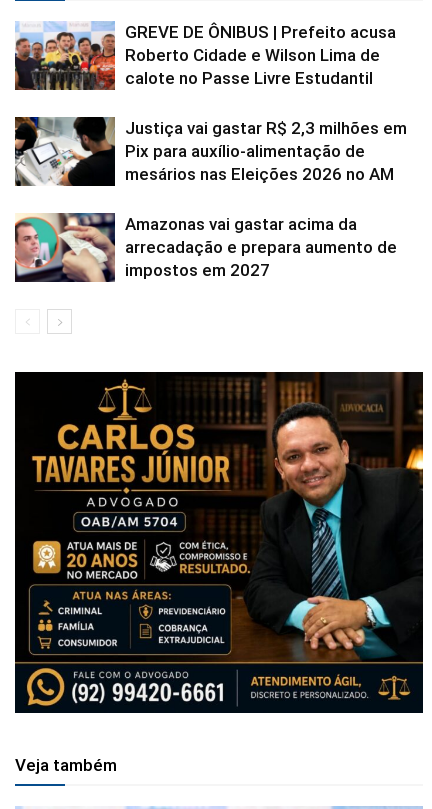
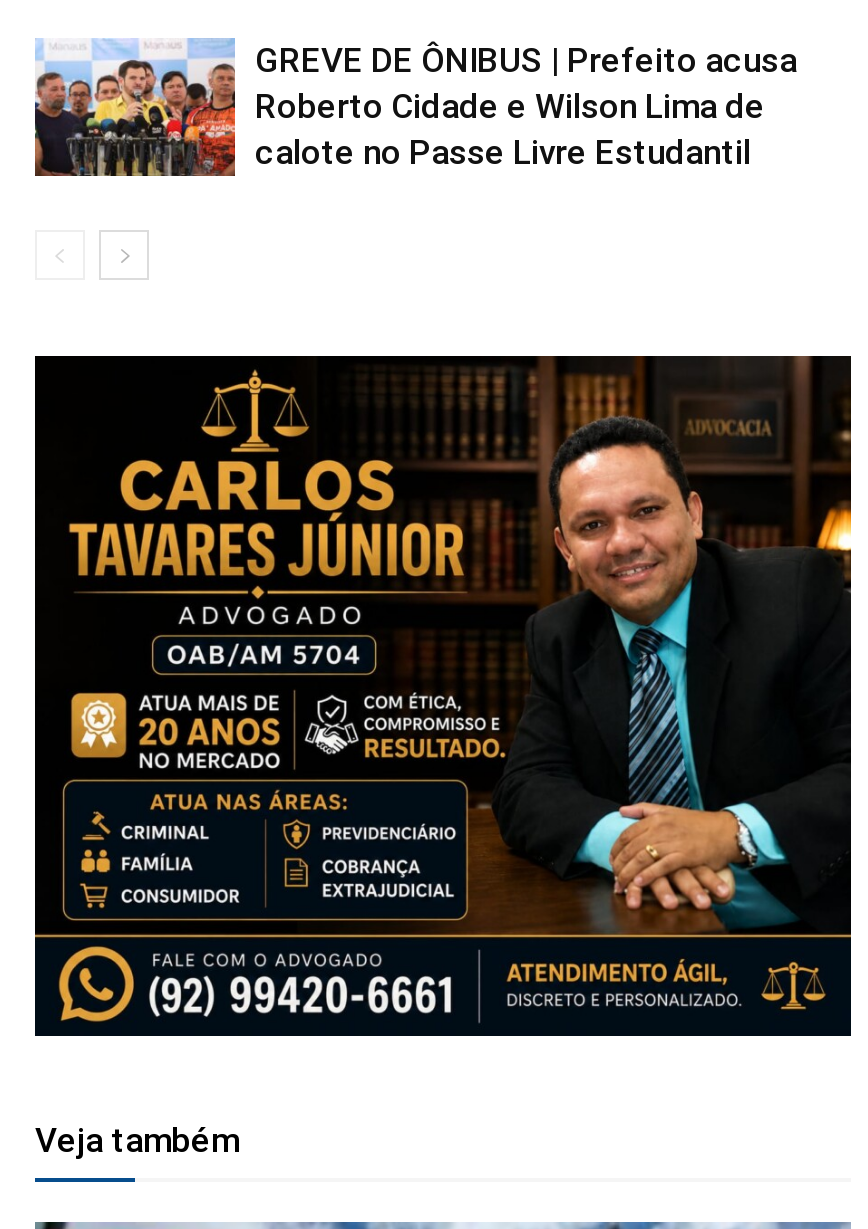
- [image]
- Justiça vai gastar R$ 2,3 milhões em
- Pix para auxílio-alimentação de
- mesários nas Eleições 2026 no AM
- Amazonas vai gastar acima da
- arrecadação e prepara aumento de
- impostos em 2027

- [image]
